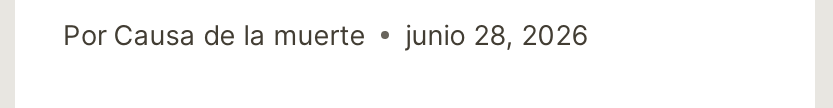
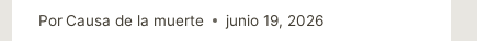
- Por Causa de la muerte junio 28, 2026
+ Por Causa de la muerte junio 19, 2026
